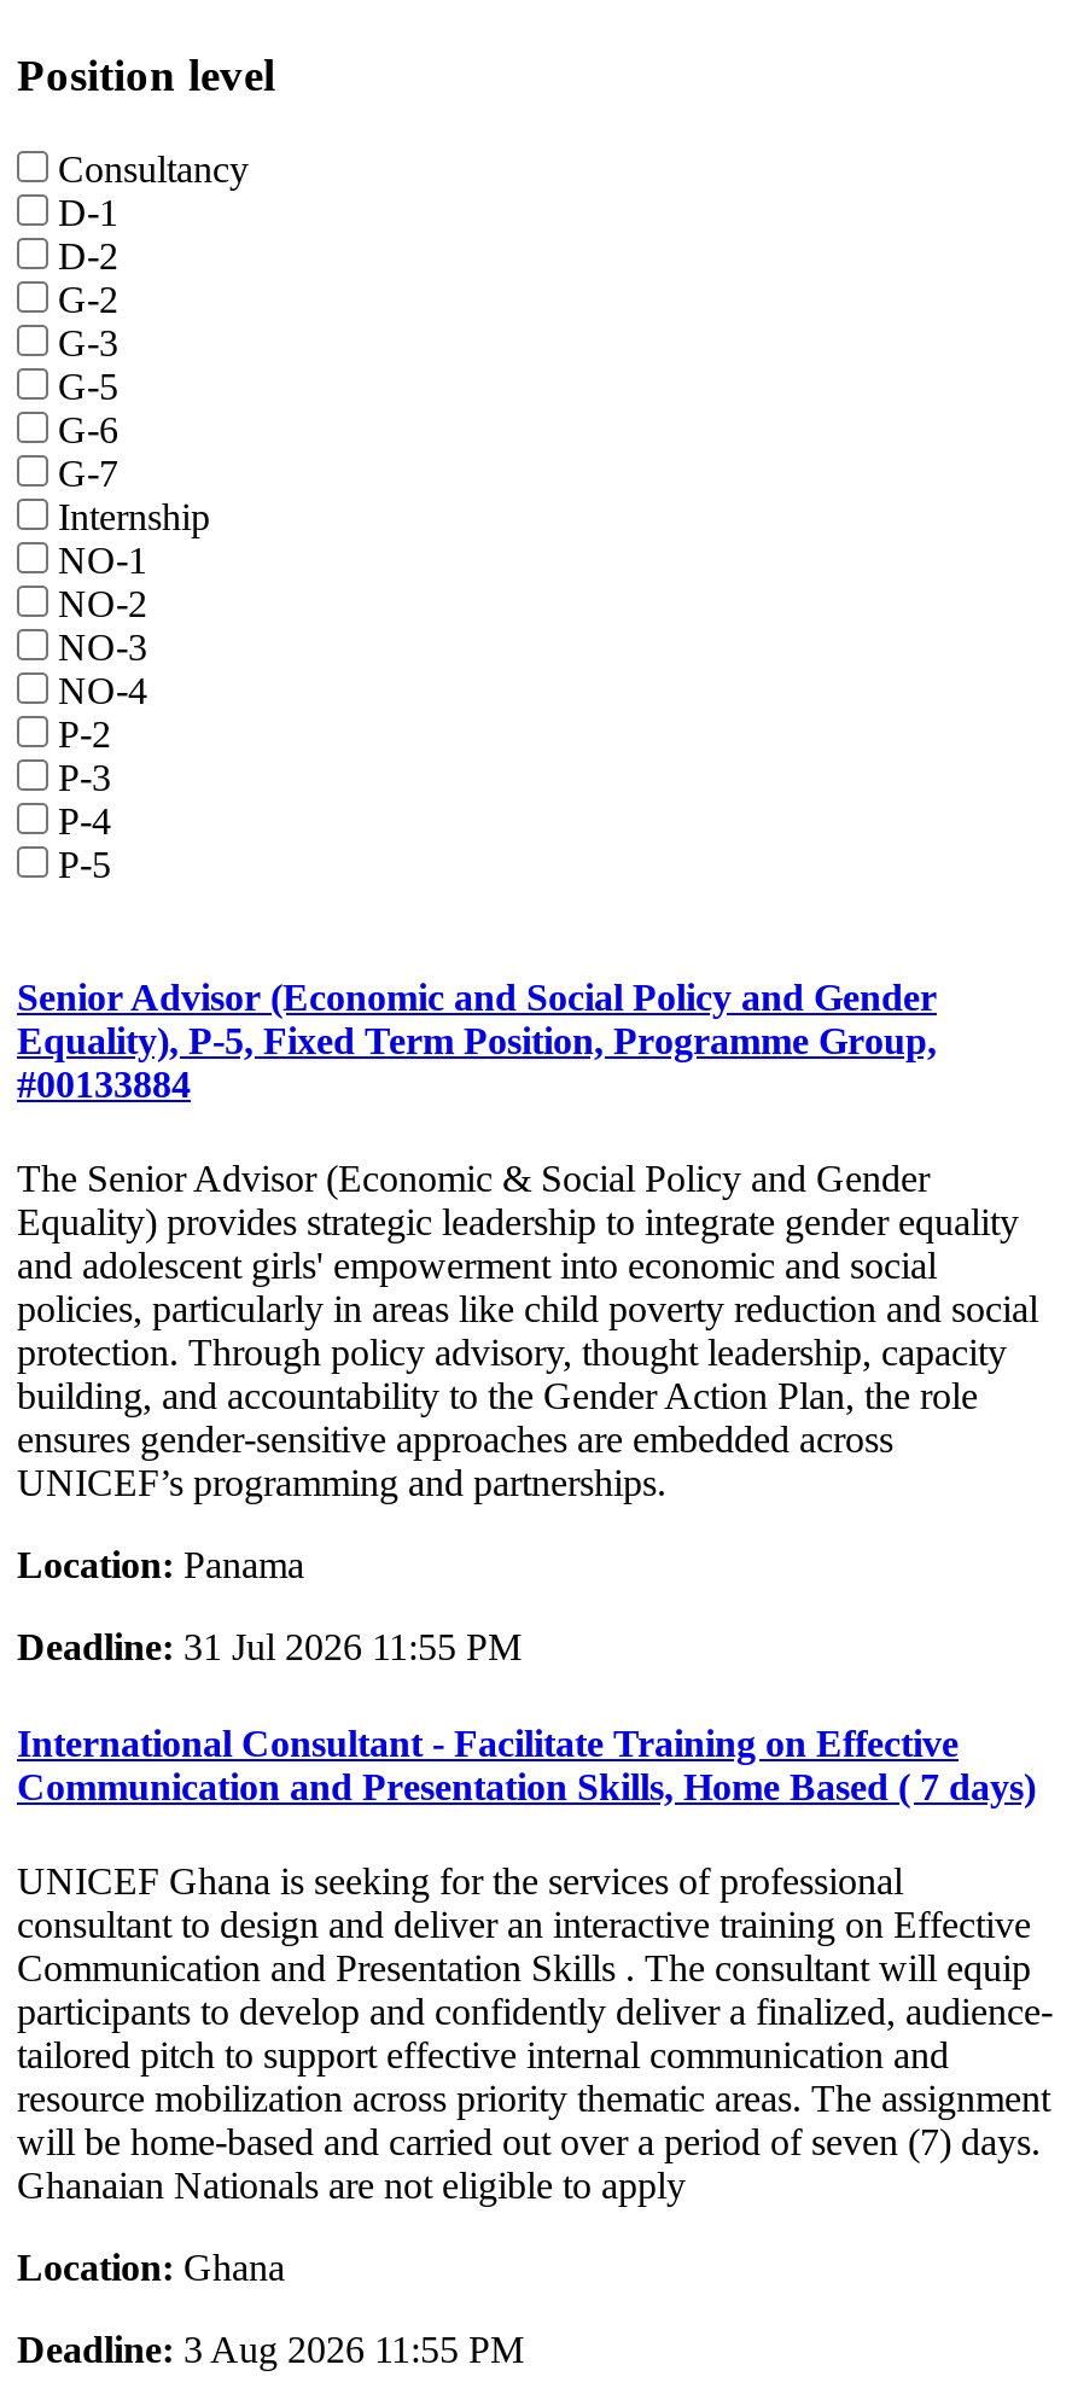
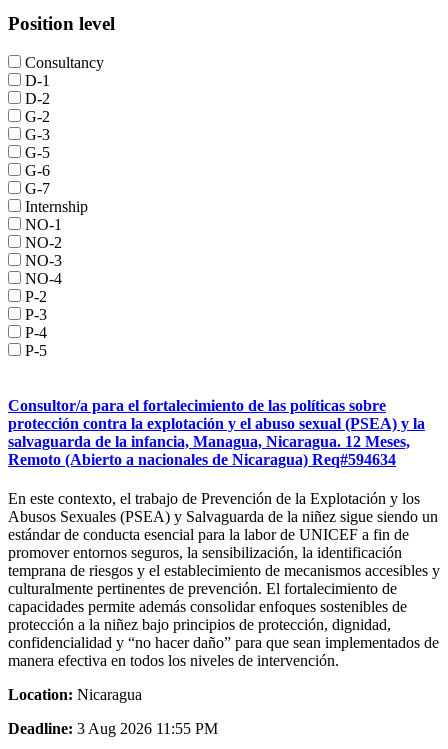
- Senior Advisor (Economic and Social Policy and Gender
- Equality), P-5, Fixed Term Position, Programme Group,
- #00133884
- The Senior Advisor (Economic & Social Policy and Gender
- Equality) provides strategic leadership to integrate gender equality
- and adolescent girls' empowerment into economic and social
- policies, particularly in areas like child poverty reduction and social
- protection. Through policy advisory, thought leadership, capacity
- building, and accountability to the Gender Action Plan, the role
- ensures gender-sensitive approaches are embedded across
- UNICEF’s programming and partnerships.
- Location: Panama
- Deadline: 31 Jul 2026 11:55 PM
- International Consultant - Facilitate Training on Effective
- Communication and Presentation Skills, Home Based ( 7 days)
- UNICEF Ghana is seeking for the services of professional
- consultant to design and deliver an interactive training on Effective
- Communication and Presentation Skills . The consultant will equip
- participants to develop and confidently deliver a finalized, audience-
- tailored pitch to support effective internal communication and
- resource mobilization across priority thematic areas. The assignment
- will be home-based and carried out over a period of seven (7) days.
- Ghanaian Nationals are not eligible to apply
- Location: Ghana
+ Consultor/a para el fortalecimiento de las políticas sobre
+ protección contra la explotación y el abuso sexual (PSEA) y la
+ salvaguarda de la infancia, Managua, Nicaragua. 12 Meses,
+ Remoto (Abierto a nacionales de Nicaragua) Req#594634
+ En este contexto, el trabajo de Prevención de la Explotación y los
+ Abusos Sexuales (PSEA) y Salvaguarda de la niñez sigue siendo un
+ estándar de conducta esencial para la labor de UNICEF a fin de
+ promover entornos seguros, la sensibilización, la identificación
+ temprana de riesgos y el establecimiento de mecanismos accesibles y
+ culturalmente pertinentes de prevención. El fortalecimiento de
+ capacidades permite además consolidar enfoques sostenibles de
+ protección a la niñez bajo principios de protección, dignidad,
+ confidencialidad y “no hacer daño” para que sean implementados de
+ manera efectiva en todos los niveles de intervención.
+ Location: Nicaragua
